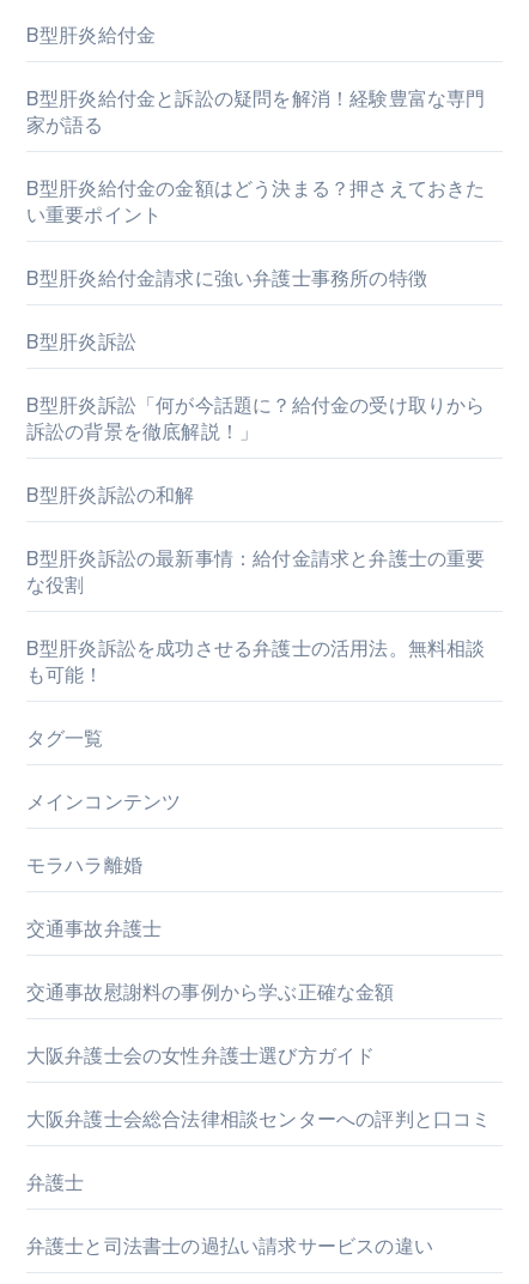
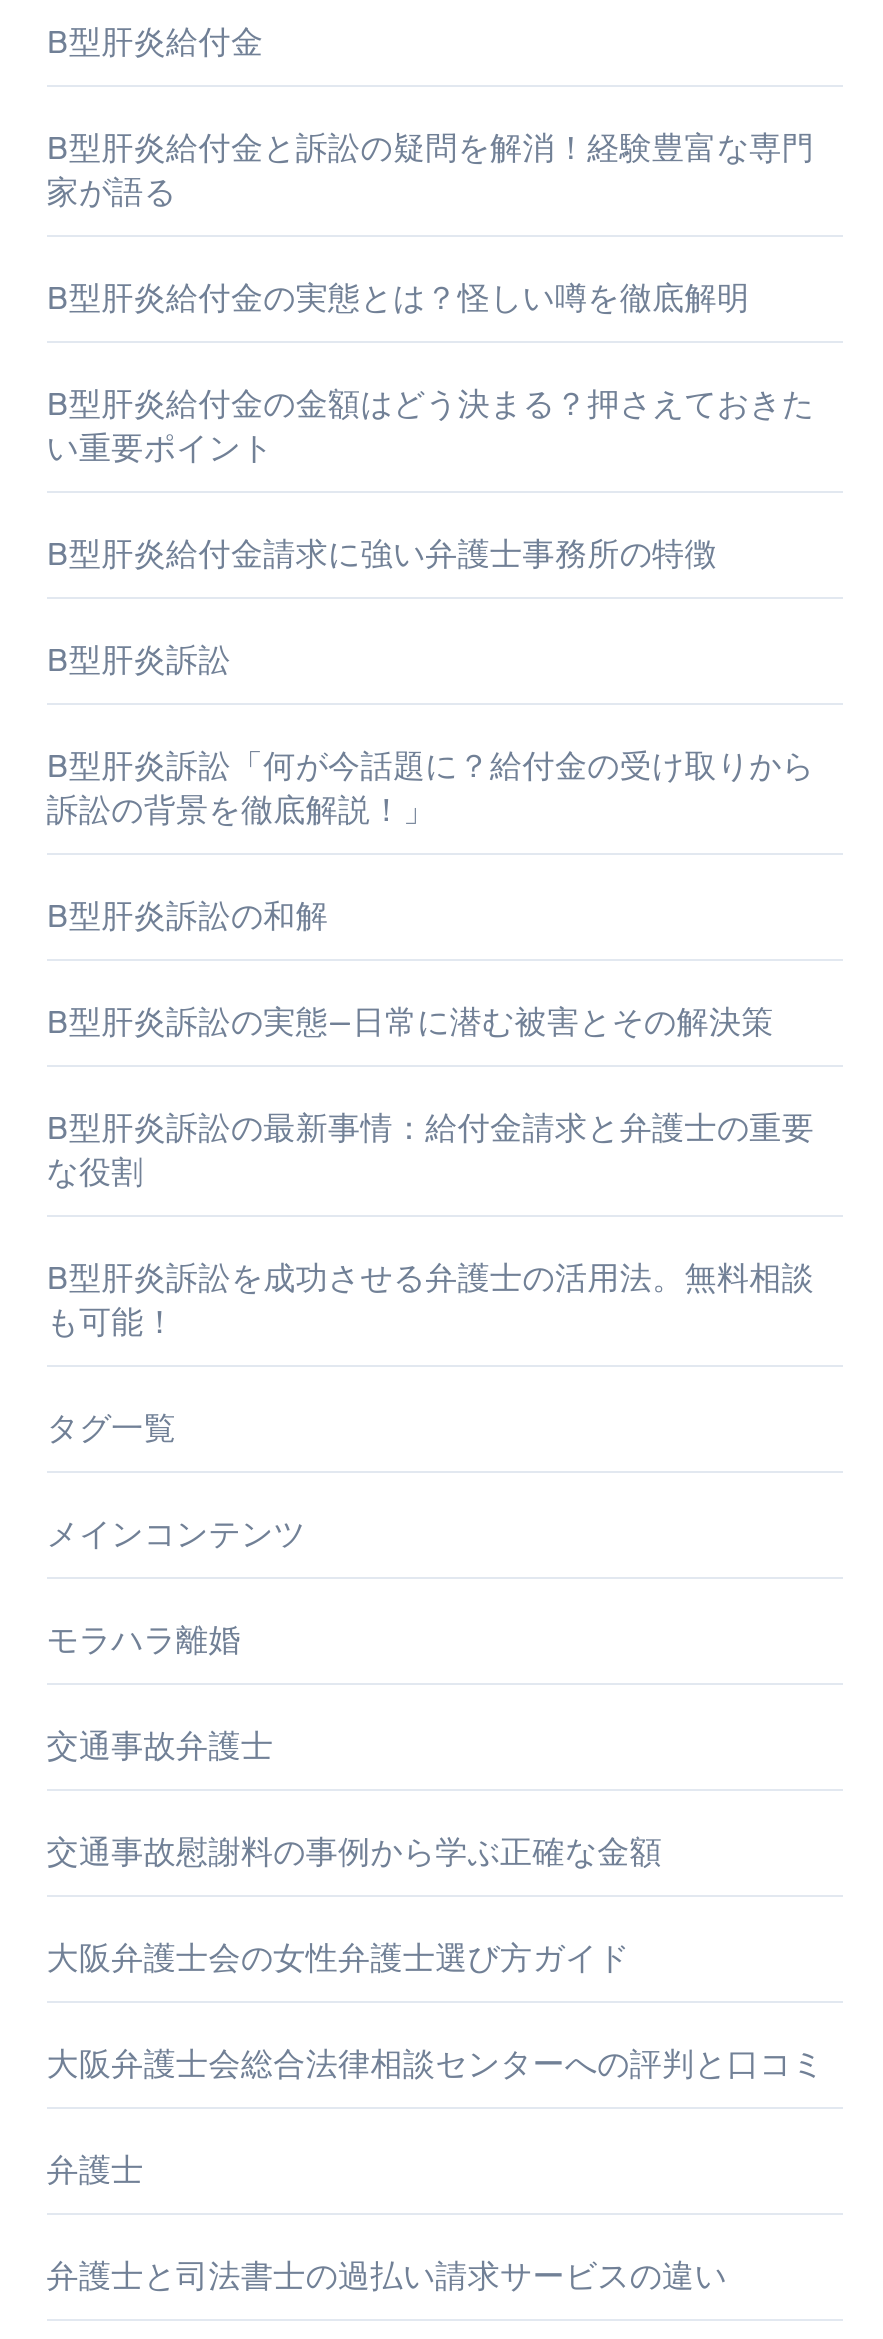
+ B型肝炎給付金の実態とは？怪しい噂を徹底解明

+ B型肝炎訴訟の実態—日常に潜む被害とその解決策
